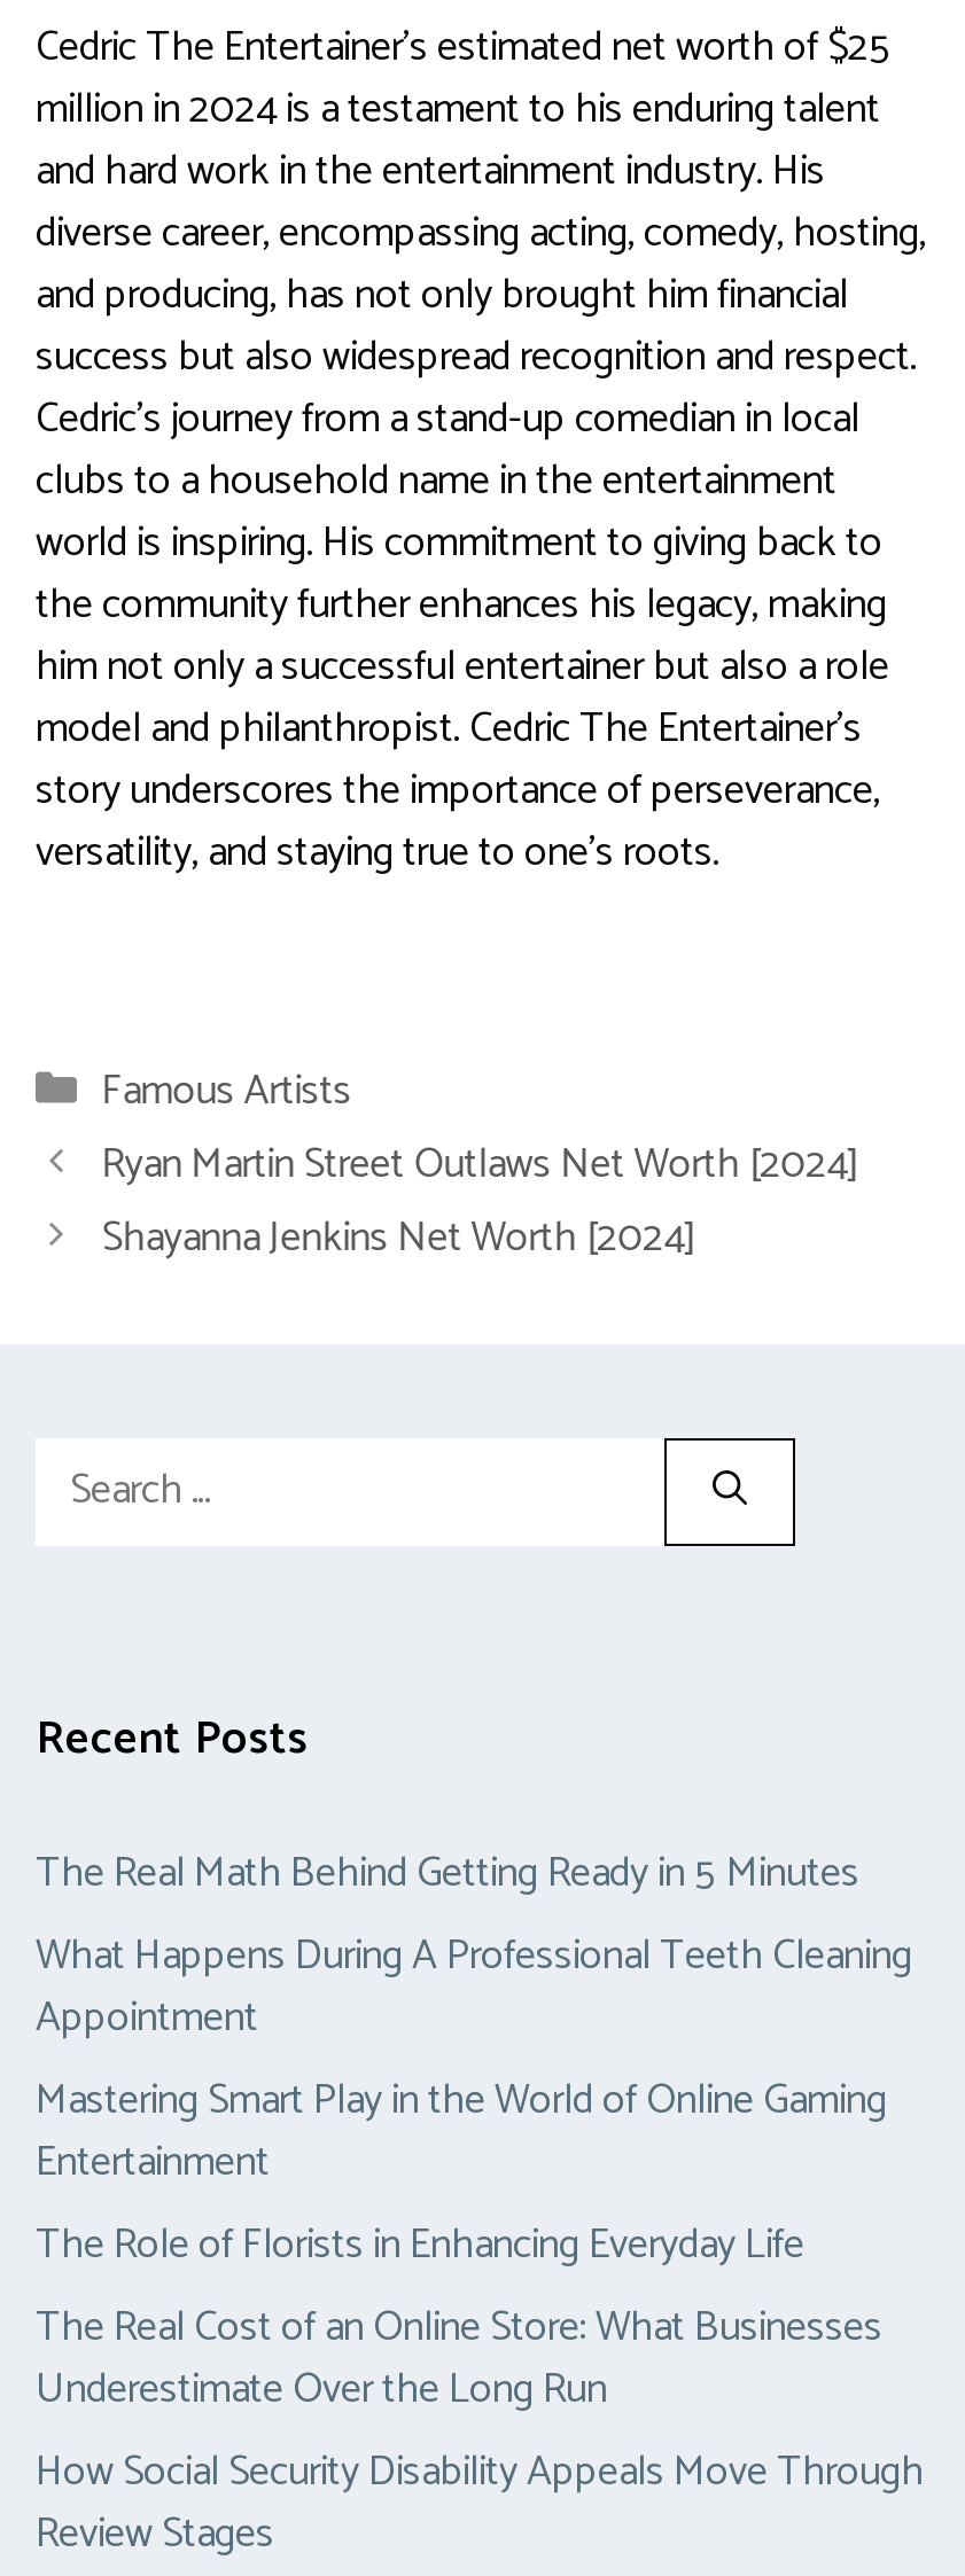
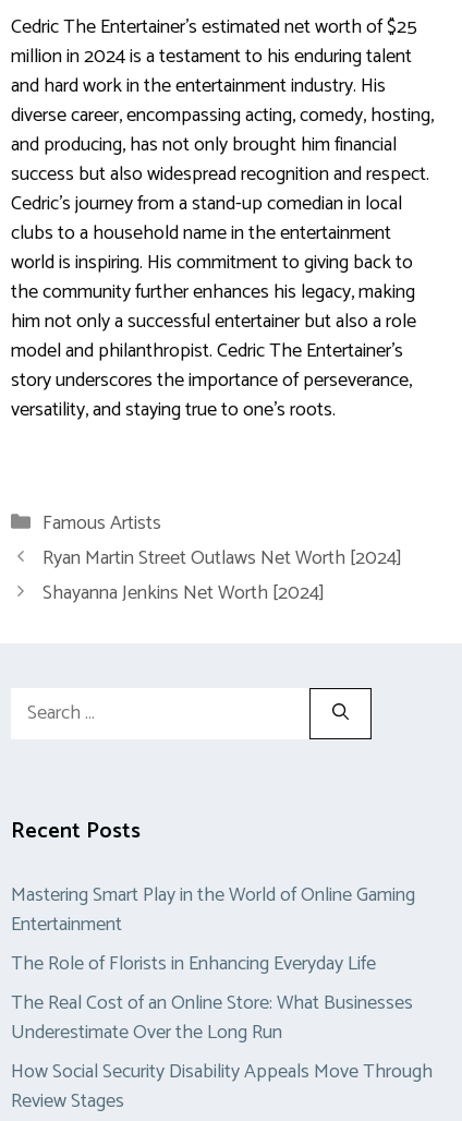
- The Real Math Behind Getting Ready in 5 Minutes
- What Happens During A Professional Teeth Cleaning
- Appointment
